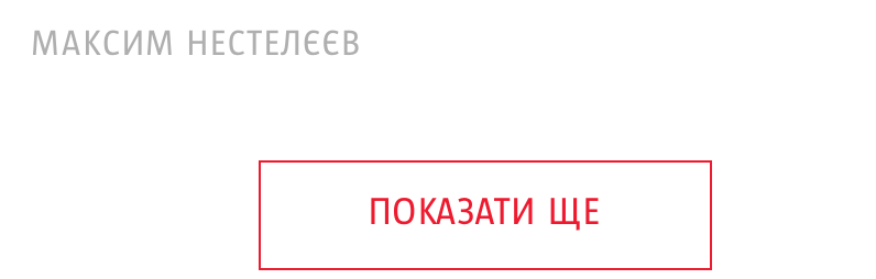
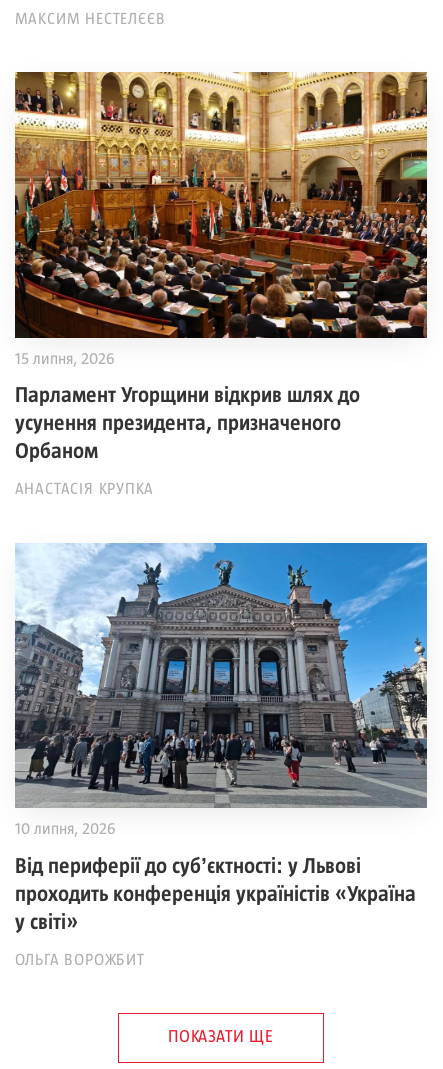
+ [image]
+ 15 липня, 2026
+ Парламент Угорщини відкрив шлях до
+ усунення президента, призначеного
+ Орбаном
+ АНАСТАСІЯ КРУПКА

+ [image]
+ 10 липня, 2026
+ Від периферії до субʼєктності: у Львові
+ проходить конференція україністів «Україна
+ у світі»
+ ОЛЬГА ВОРОЖБИТ
